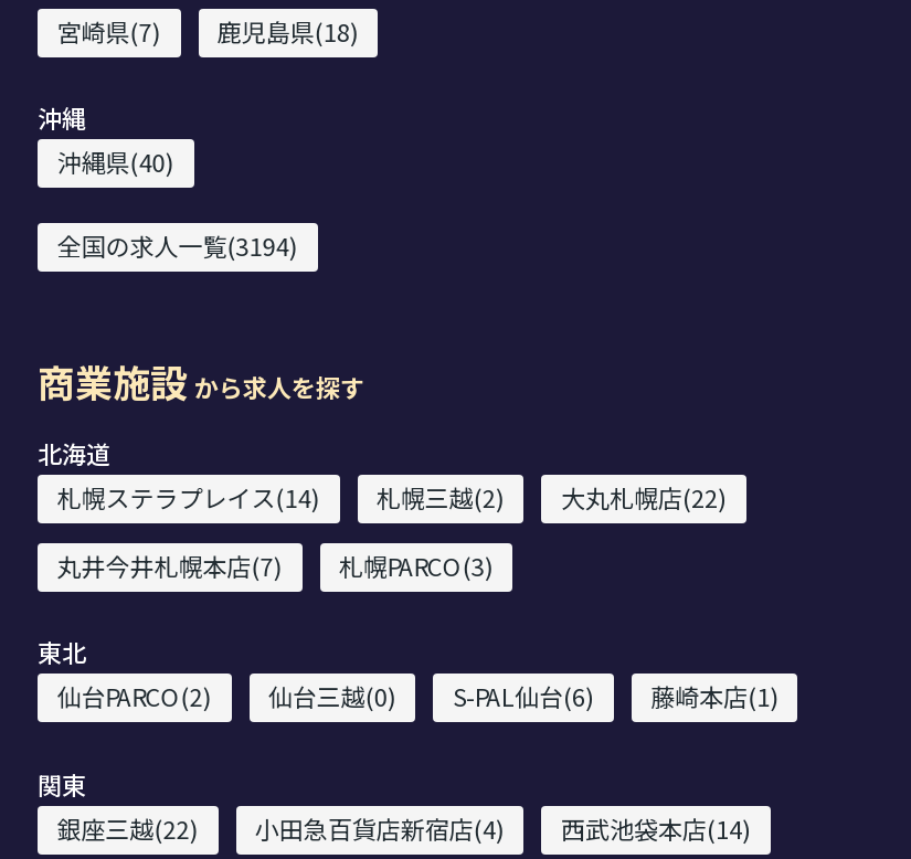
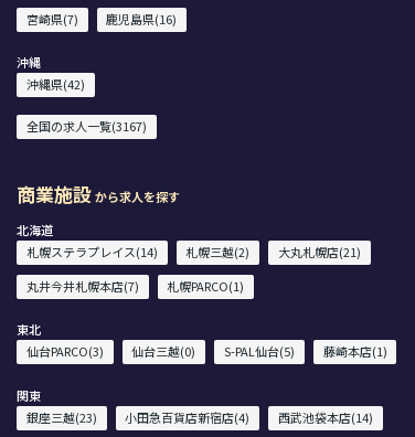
- 宮崎県(7) 鹿児島県(18)
+ 宮崎県(7) 鹿児島県(16)

- 沖縄県(40)
+ 沖縄県(42)

- 全国の求人一覧(3194)
+ 全国の求人一覧(3167)

- 札幌ステラプレイス(14) 札幌三越(2) 大丸札幌店(22)
+ 札幌ステラプレイス(14) 札幌三越(2) 大丸札幌店(21)

- 丸井今井札幌本店(7) 札幌PARCO(3)
+ 丸井今井札幌本店(7) 札幌PARCO(1)

- 仙台PARCO(2)
+ 仙台PARCO(3)

- S-PAL仙台(6)
+ S-PAL仙台(5)

- 銀座三越(22) 小田急百貨店新宿店(4) 西武池袋本店(14)
+ 銀座三越(23) 小田急百貨店新宿店(4) 西武池袋本店(14)
